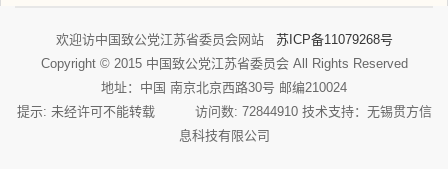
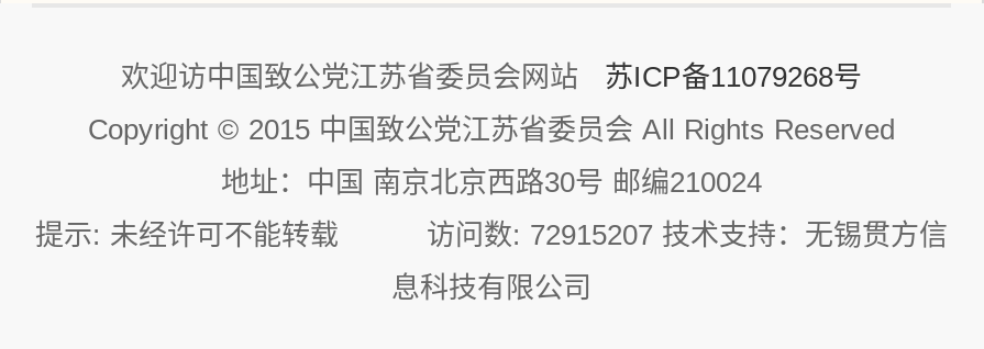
- 提示: 未经许可不能转载 访问数: 72844910 技术支持：无锡贯方信
+ 提示: 未经许可不能转载 访问数: 72915207 技术支持：无锡贯方信
